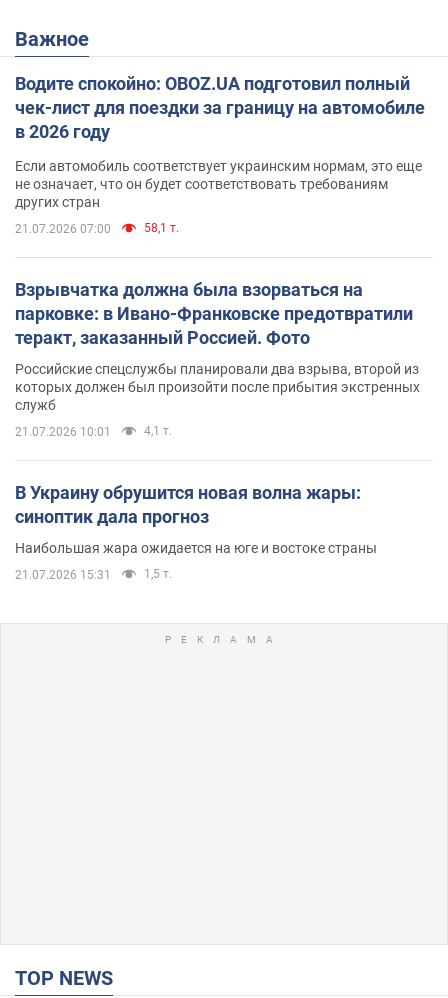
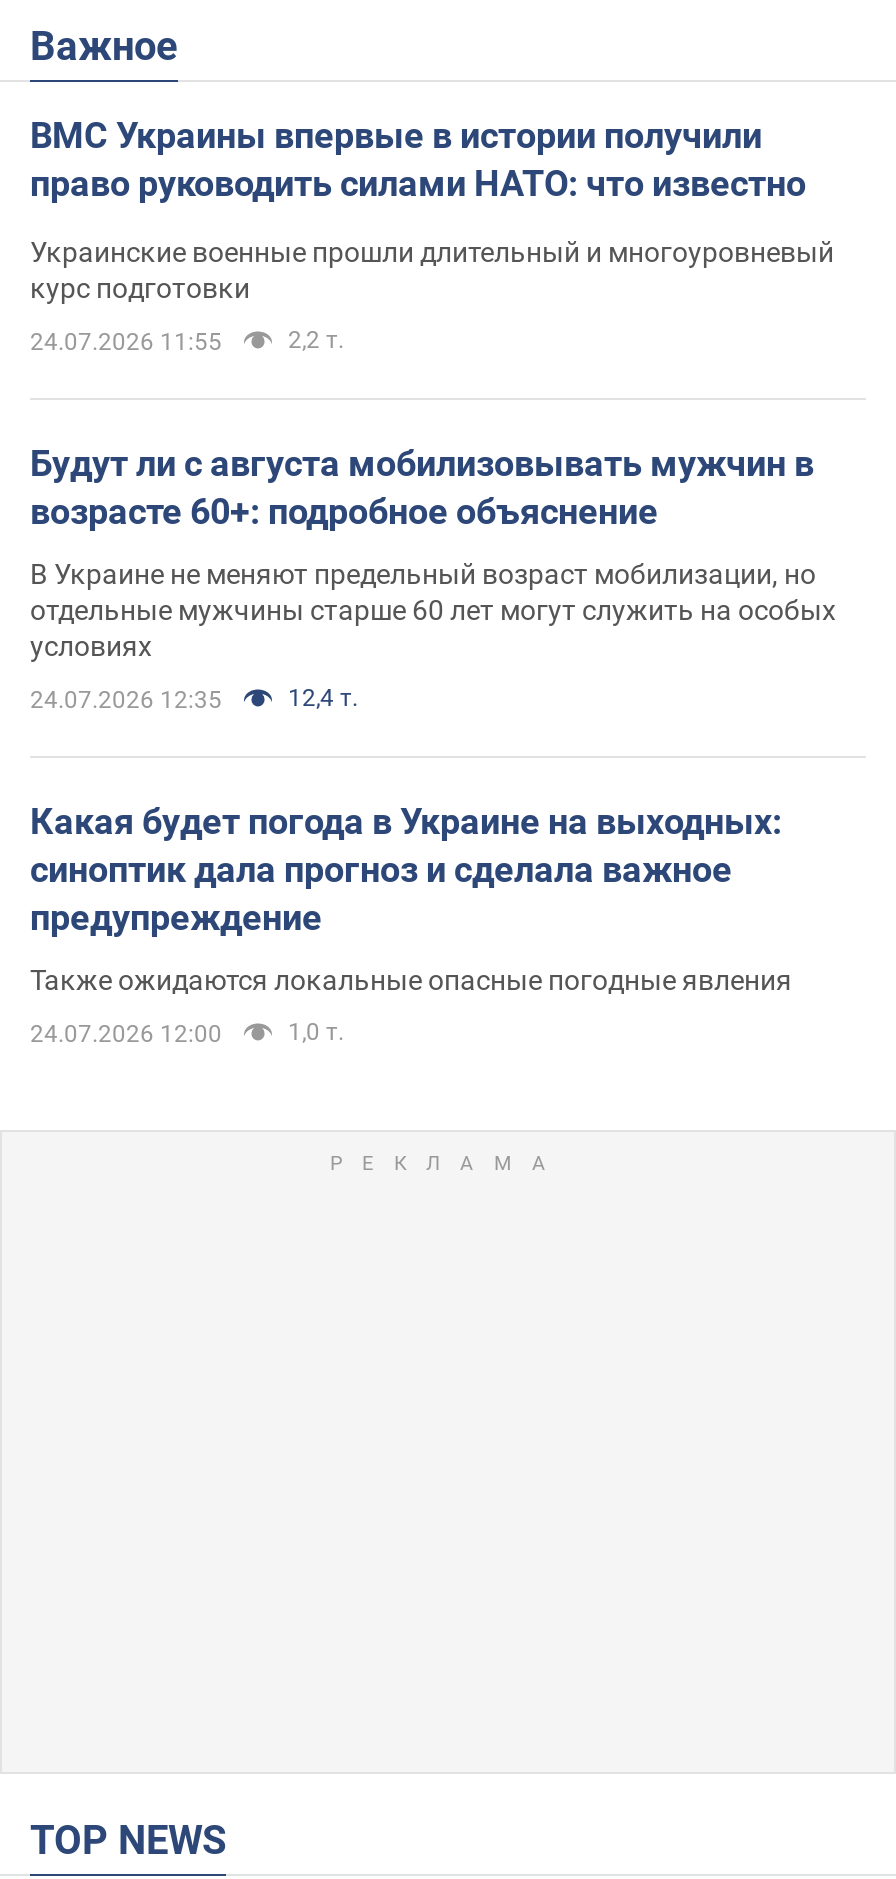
- Водите спокойно: OBOZ.UA подготовил полный
- чек-лист для поездки за границу на автомобиле
- в 2026 году
+ ВМС Украины впервые в истории получили
+ право руководить силами НАТО: что известно

- Если автомобиль соответствует украинским нормам, это еще
- не означает, что он будет соответствовать требованиям
- других стран
+ Украинские военные прошли длительный и многоуровневый
+ курс подготовки

- 21.07.2026 07:00
- 58,1 т.
+ 24.07.2026 11:55
+ 2,2 т.

- Взрывчатка должна была взорваться на
- парковке: в Ивано-Франковске предотвратили
- теракт, заказанный Россией. Фото
+ Будут ли с августа мобилизовывать мужчин в
+ возрасте 60+: подробное объяснение

- Российские спецслужбы планировали два взрыва, второй из
- которых должен был произойти после прибытия экстренных
- служб
+ В Украине не меняют предельный возраст мобилизации, но
+ отдельные мужчины старше 60 лет могут служить на особых
+ условиях

- 21.07.2026 10:01
- 4,1 т.
+ 24.07.2026 12:35
+ 12,4 т.

- В Украину обрушится новая волна жары:
- синоптик дала прогноз
+ Какая будет погода в Украине на выходных:
+ синоптик дала прогноз и сделала важное
+ предупреждение

- Наибольшая жара ожидается на юге и востоке страны
+ Также ожидаются локальные опасные погодные явления

- 21.07.2026 15:31
- 1,5 т.
+ 24.07.2026 12:00
+ 1,0 т.
